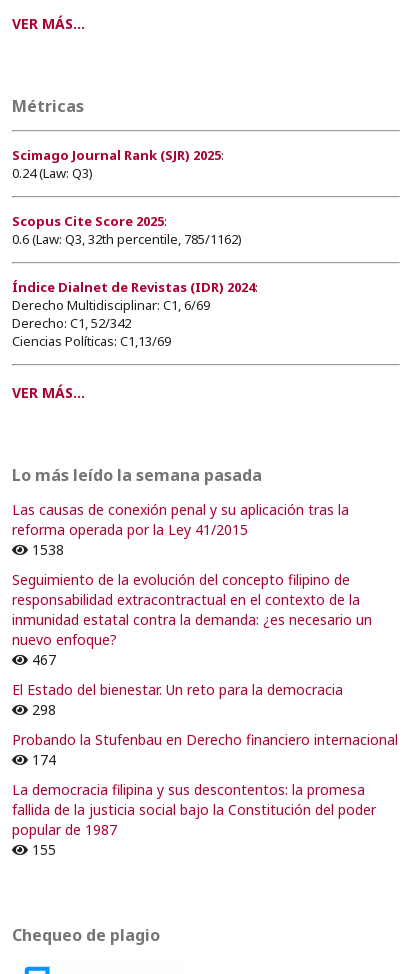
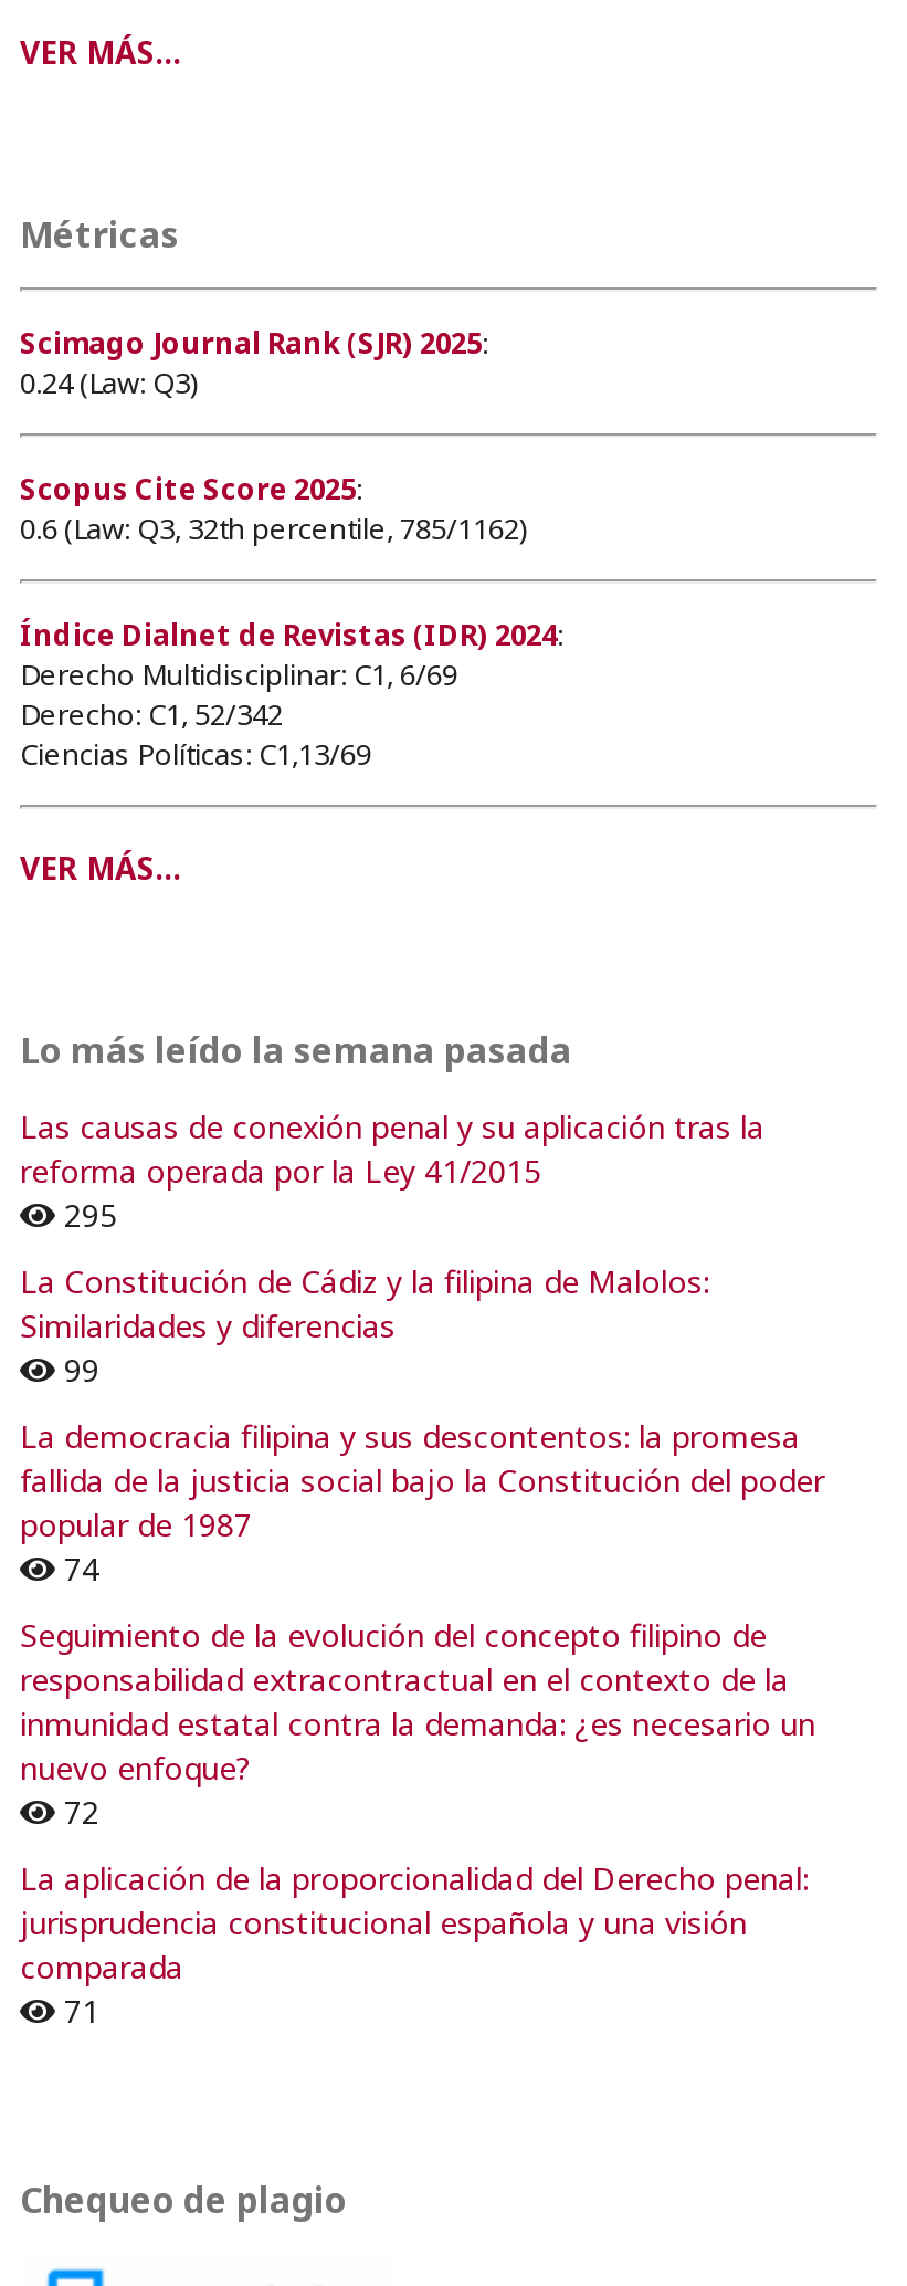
- 1538
+ 295
+ La Constitución de Cádiz y la filipina de Malolos:
+ Similaridades y diferencias
+ 99
+ 74

moved down: Seguimiento de la evolución del concepto filipino de | responsabilidad extracontractual en el contexto de la | inmunidad estatal contra la demanda: ¿es necesario un | nuevo enfoque?

- 467
- El Estado del bienestar. Un reto para la democracia
- 298
- Probando la Stufenbau en Derecho financiero internacional
- 174
- 155
+ 72
+ La aplicación de la proporcionalidad del Derecho penal:
+ jurisprudencia constitucional española y una visión
+ comparada
+ 71

moved up: La democracia filipina y sus descontentos: la promesa | fallida de la justicia social bajo la Constitución del poder | popular de 1987
